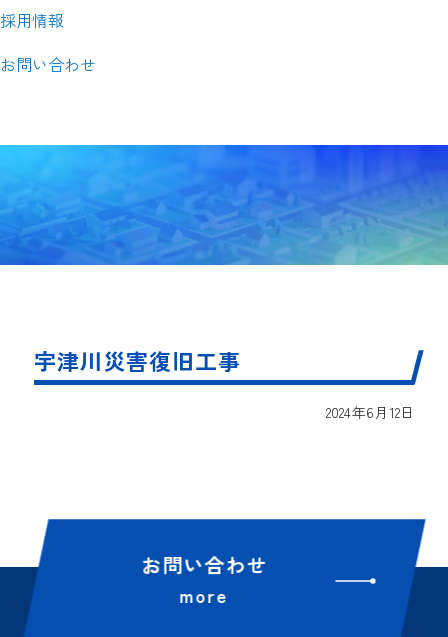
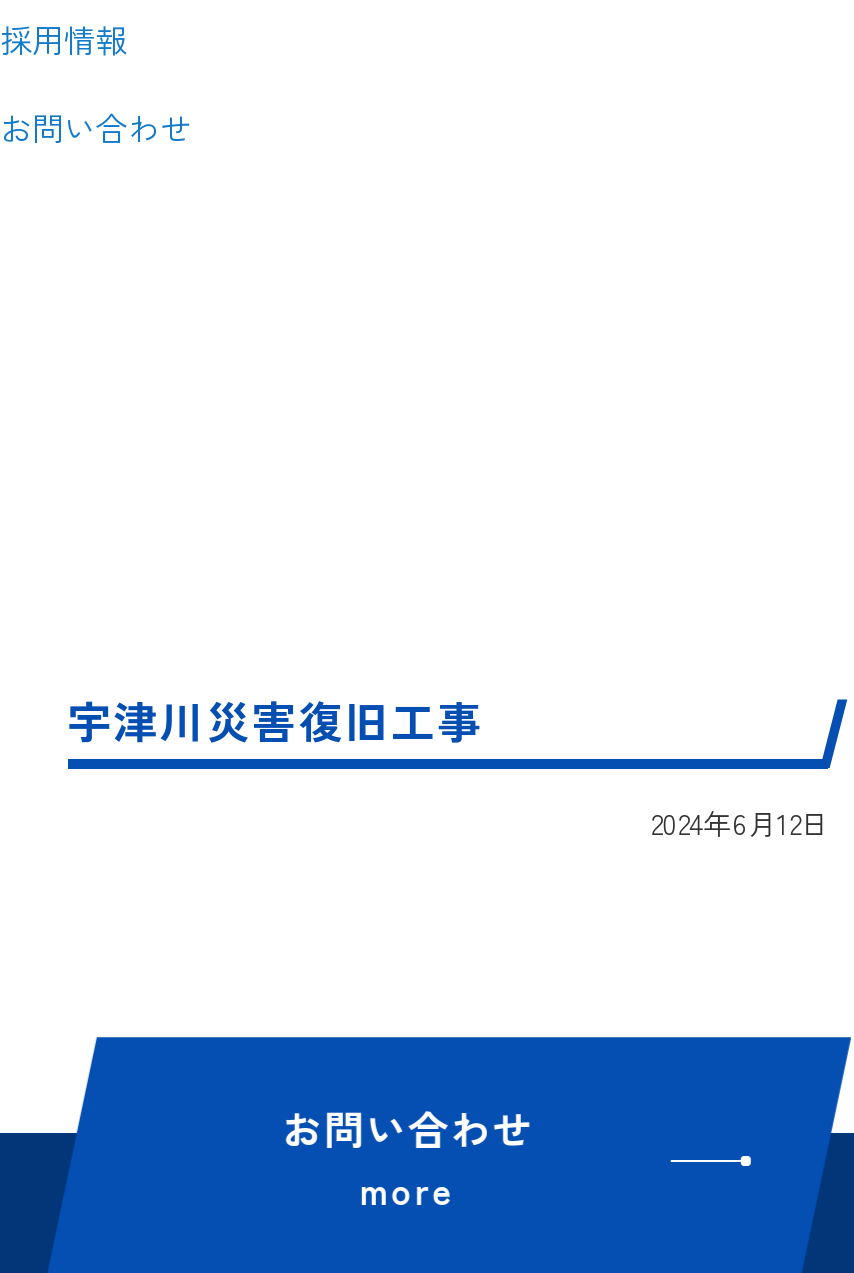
- [image]
